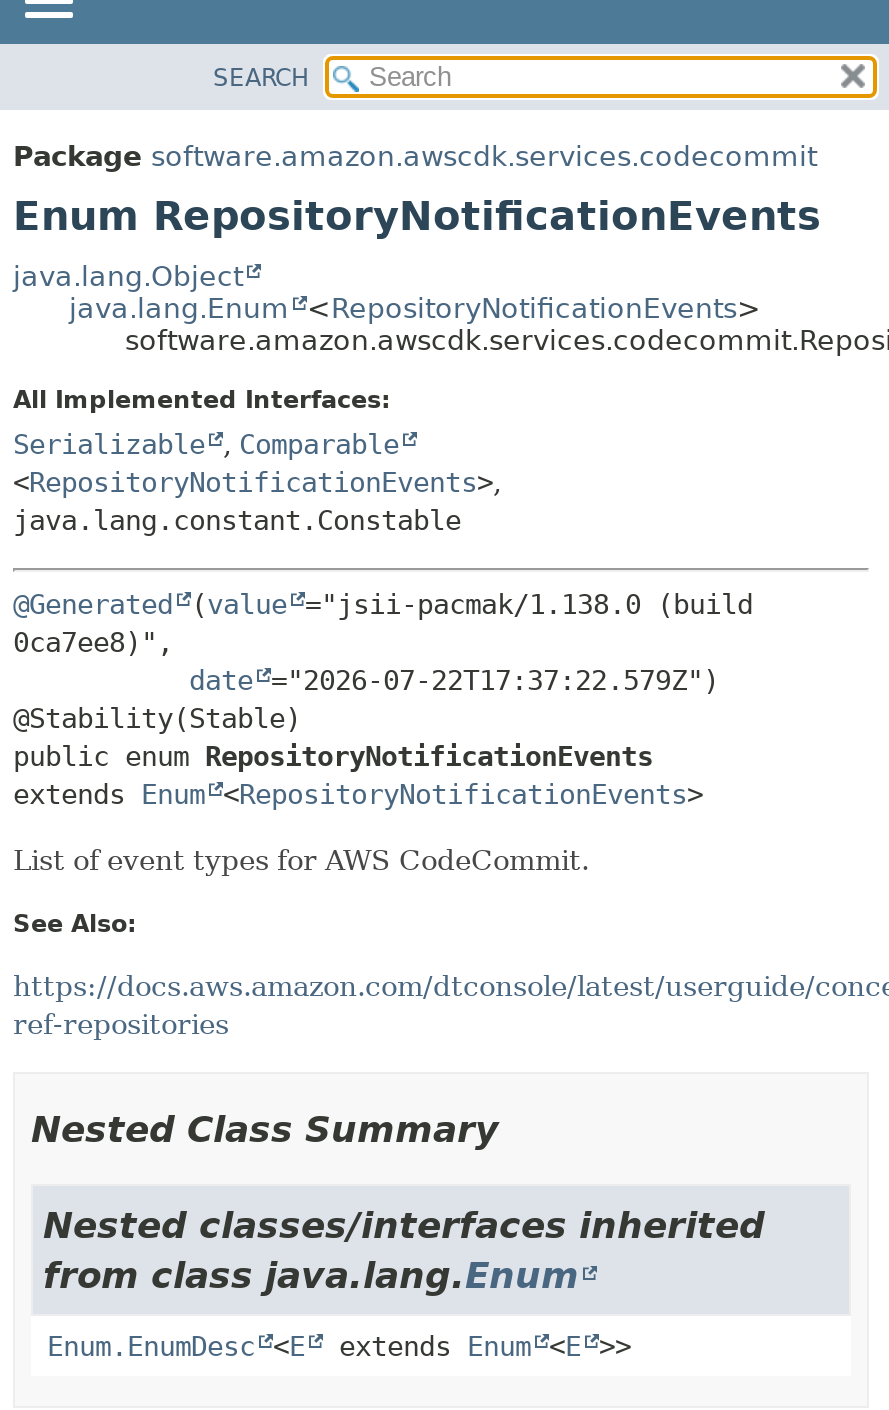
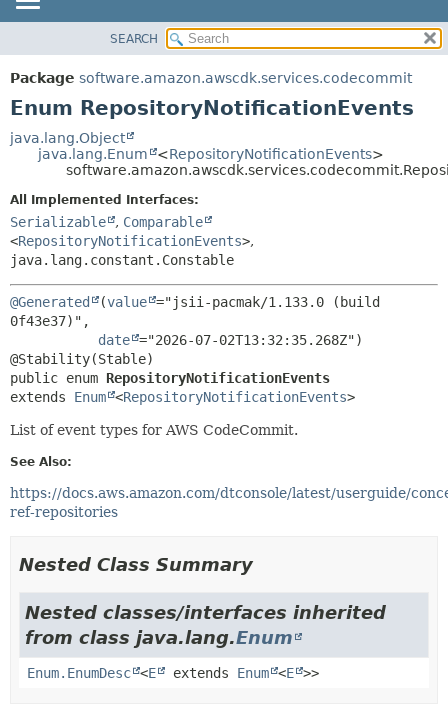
- @Generated (value ="jsii-pacmak/1.138.0 (build
- 0ca7ee8)",
- date ="2026-07-22T17:37:22.579Z")
+ @Generated (value ="jsii-pacmak/1.133.0 (build
+ 0f43e37)",
+ date ="2026-07-02T13:32:35.268Z")
